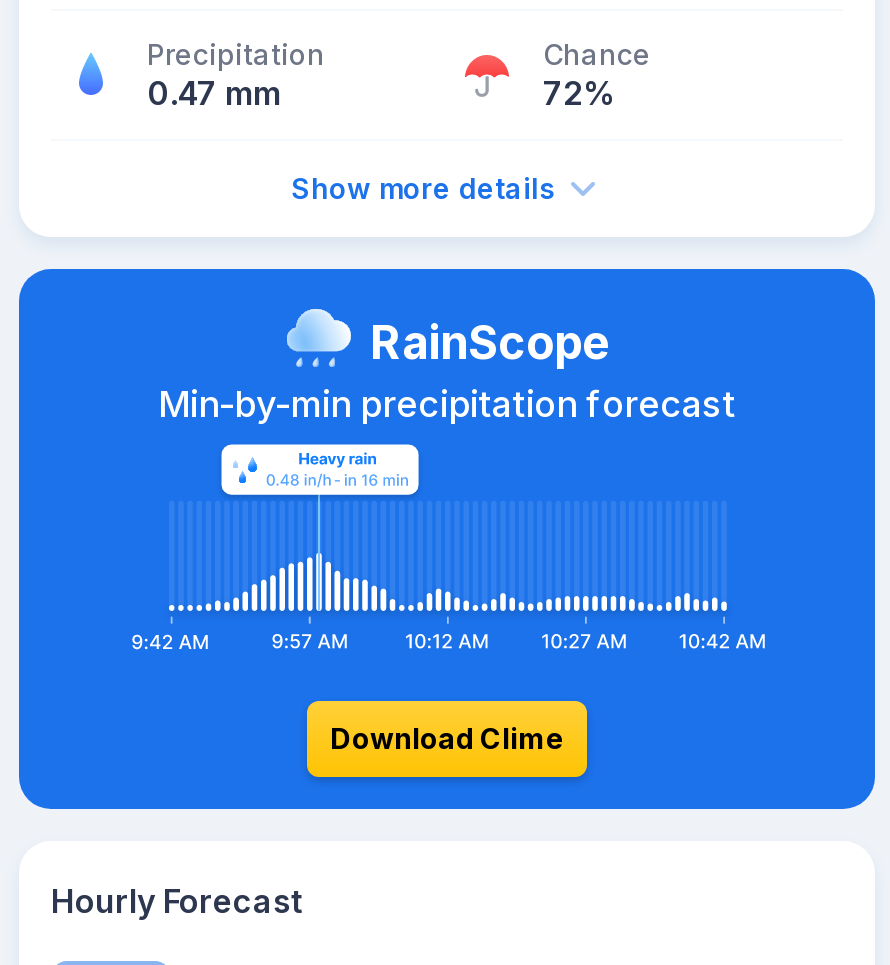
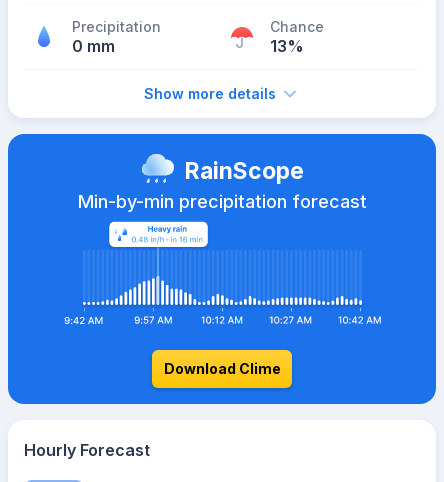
- 0.47 mm
+ 0 mm

- 72%
+ 13%
